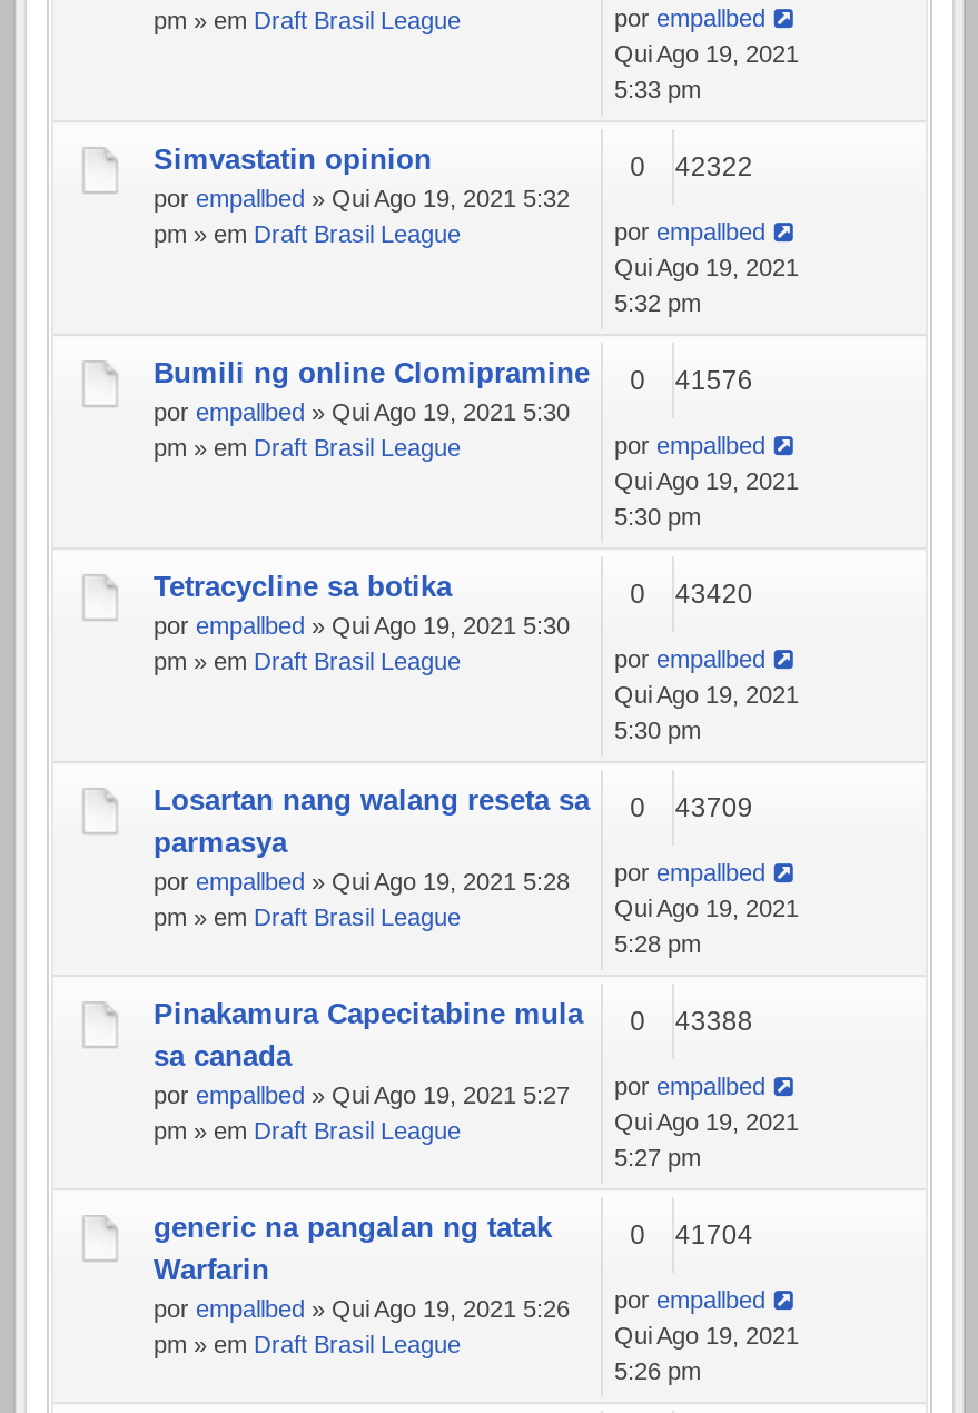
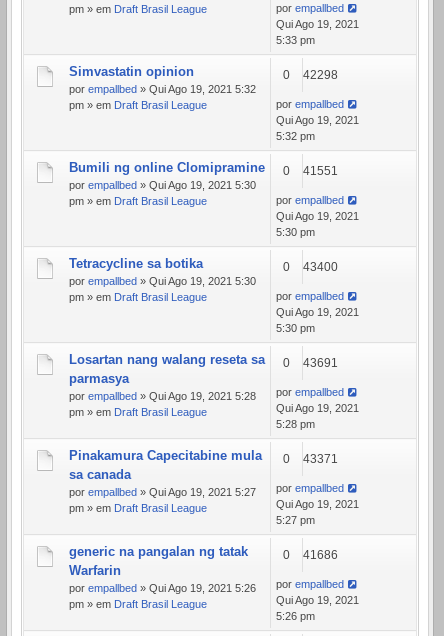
- 0 42322
+ 0 42298

- Bumili ng online Clomipramine 0 41576
+ Bumili ng online Clomipramine 0 41551

- 0 43420
+ 0 43400

- Losartan nang walang reseta sa 0 43709
+ Losartan nang walang reseta sa 0 43691

- Pinakamura Capecitabine mula 0 43388
+ Pinakamura Capecitabine mula 0 43371

- 0 41704
+ 0 41686
